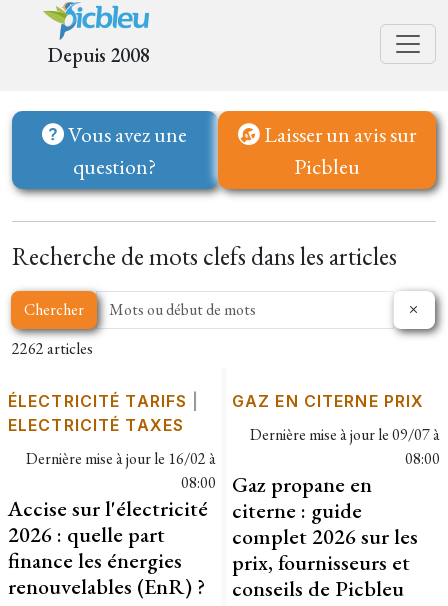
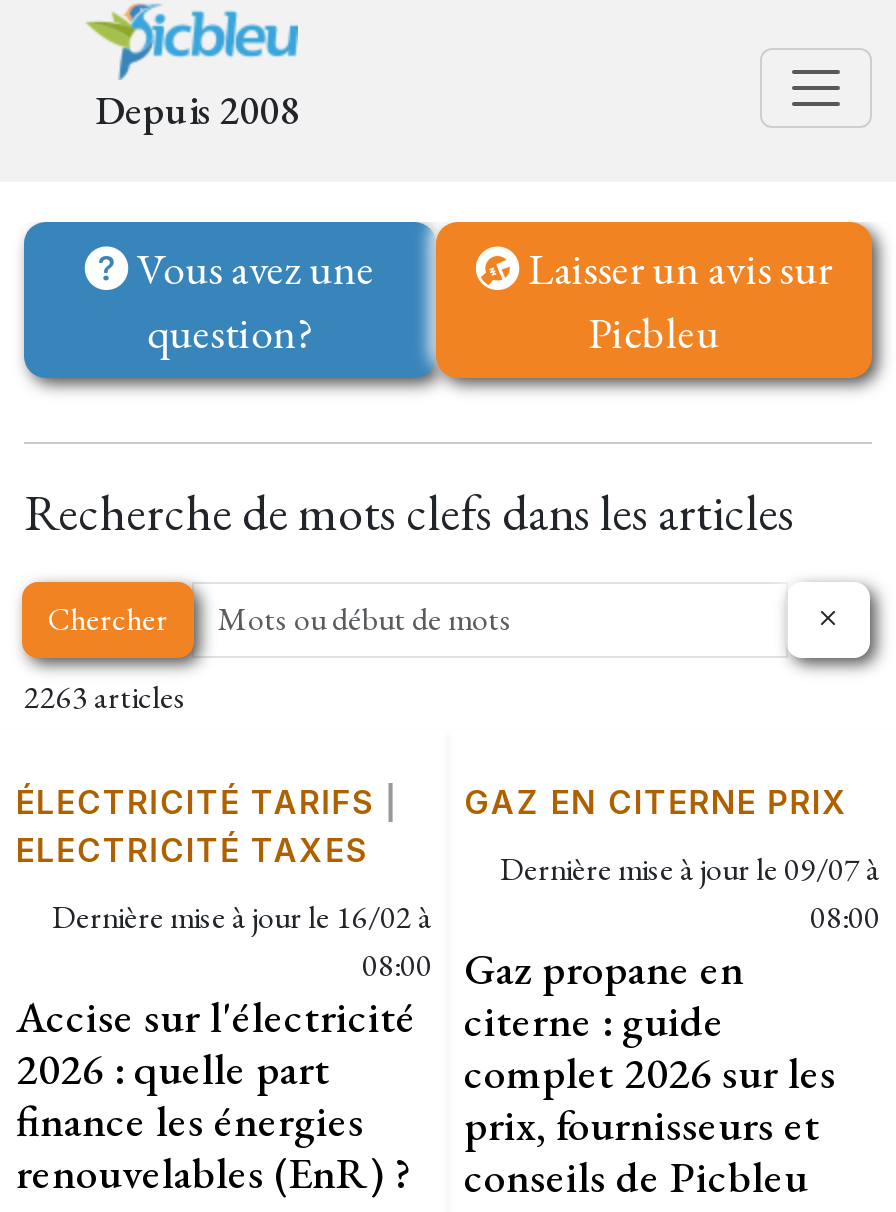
- 2262 articles
+ 2263 articles
